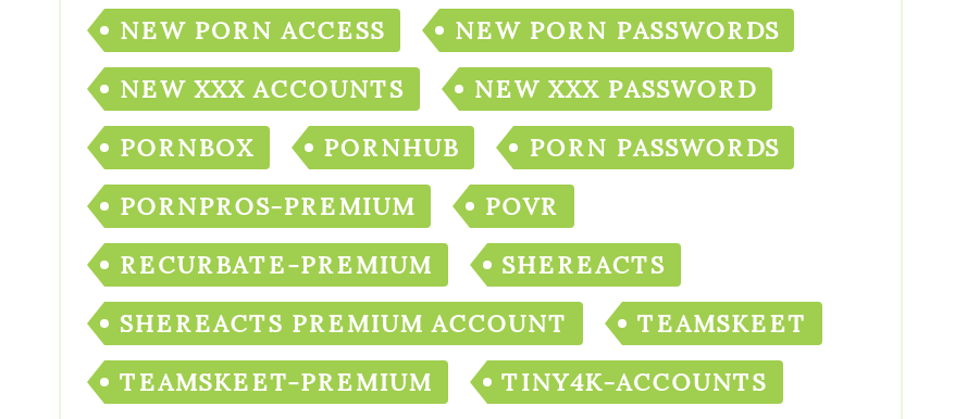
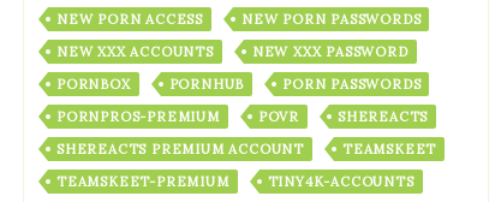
- RECURBATE-PREMIUM
